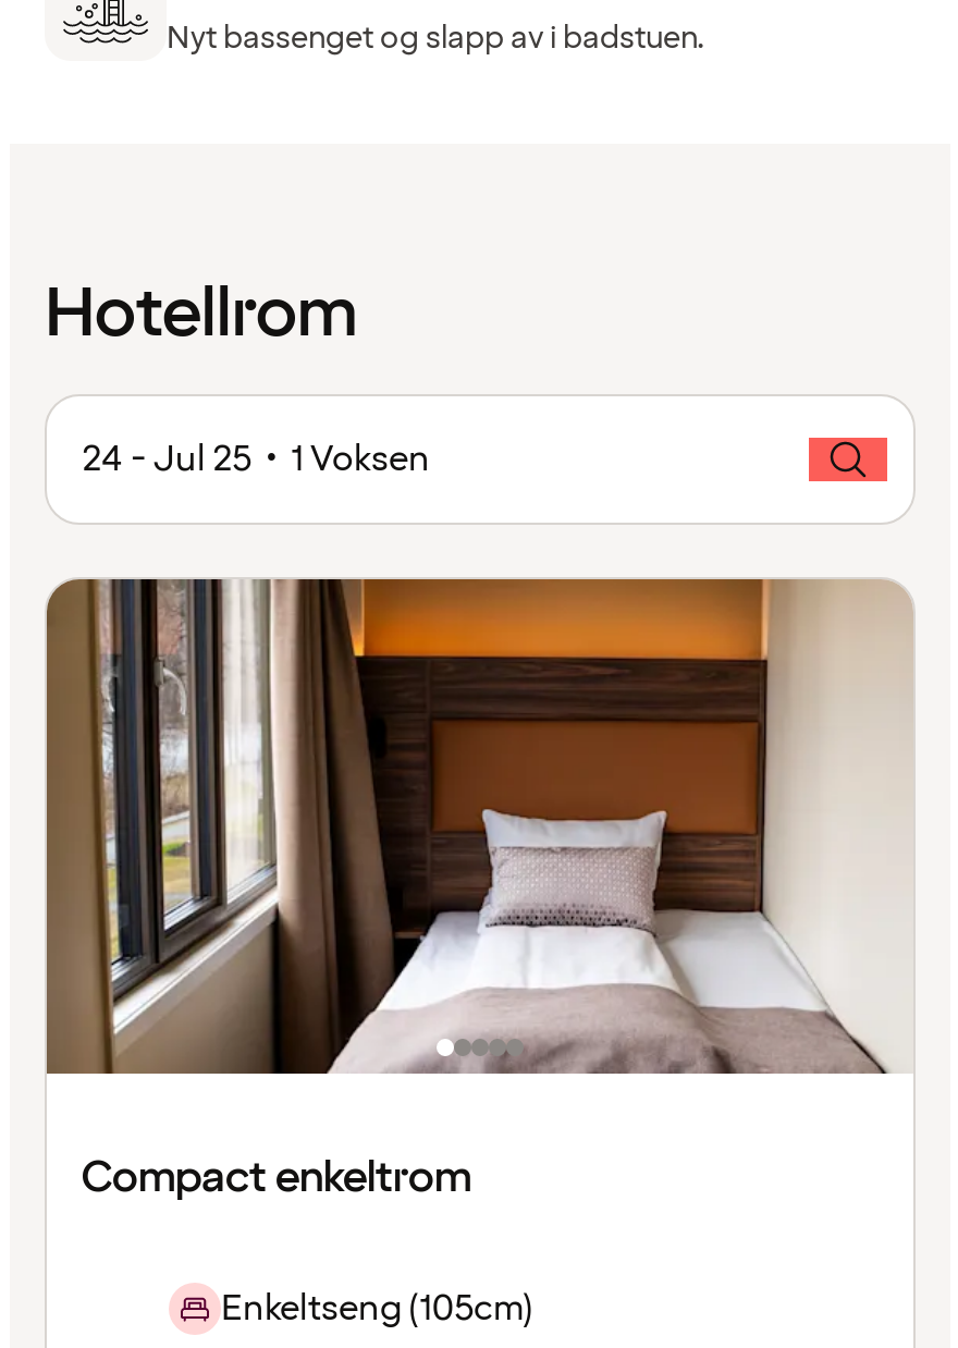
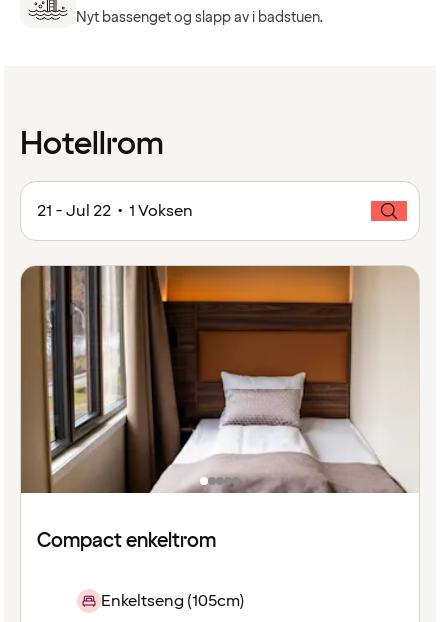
- 24 - Jul 25 • 1 Voksen
+ 21 - Jul 22 • 1 Voksen
